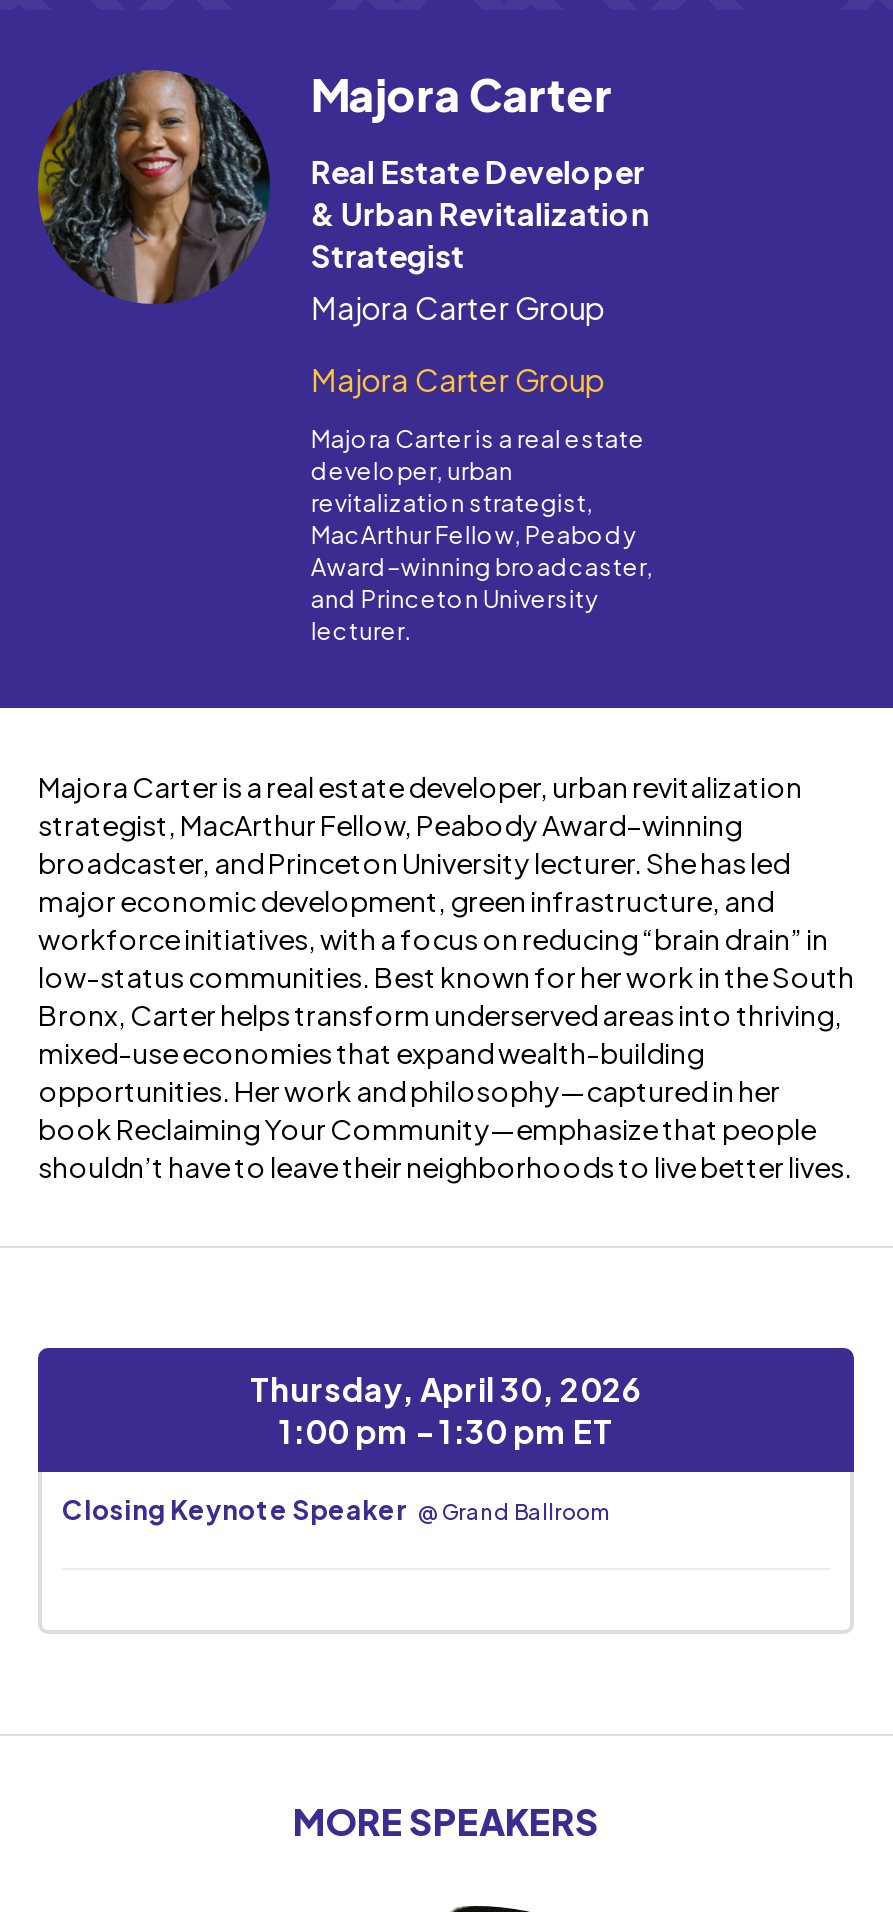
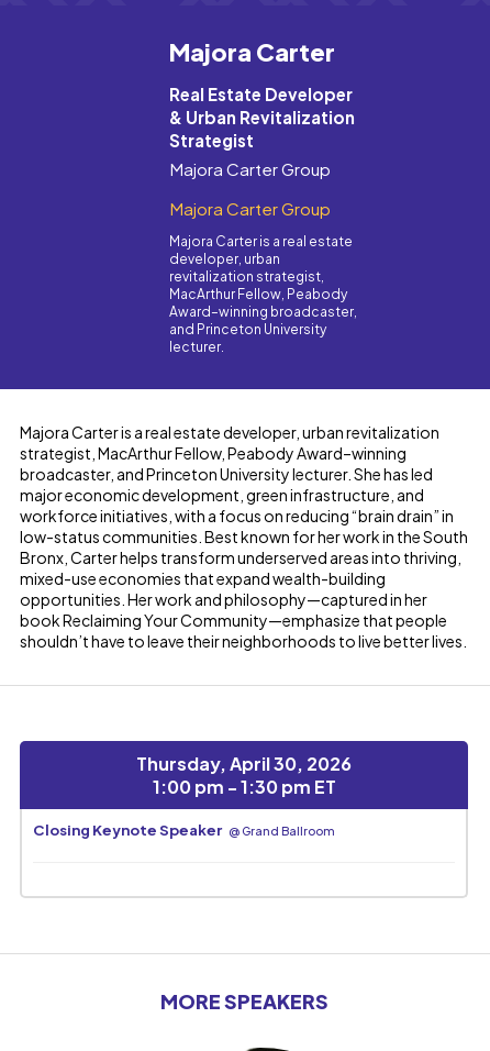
- [image]
